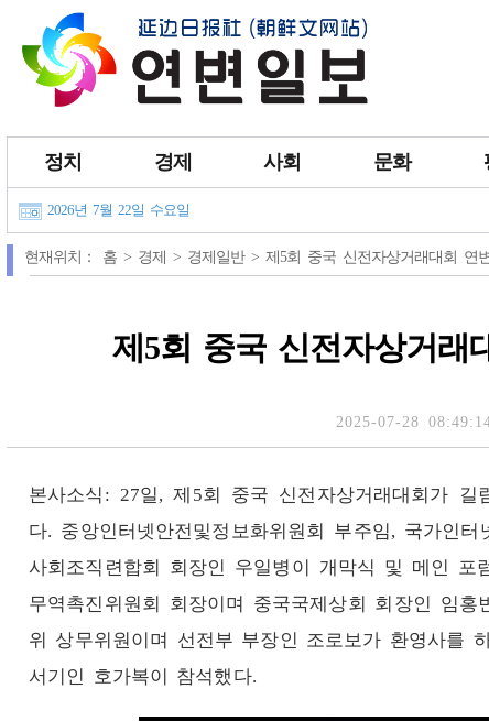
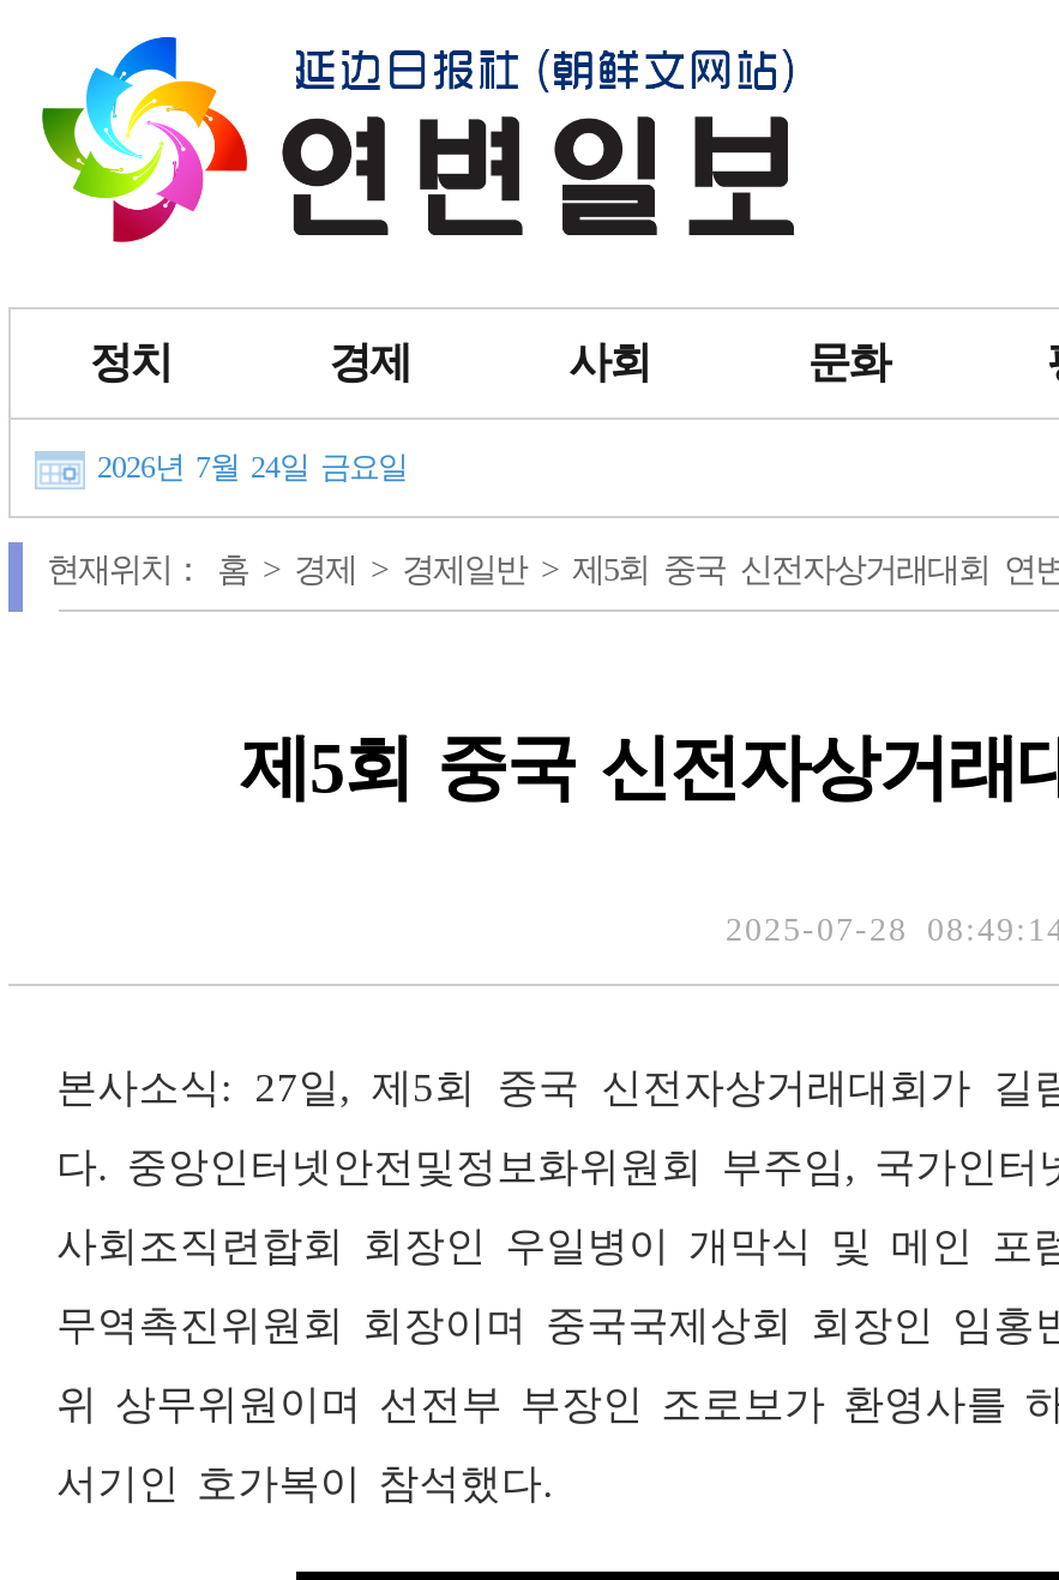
- 2026년 7월 22일 수요일
+ 2026년 7월 24일 금요일
